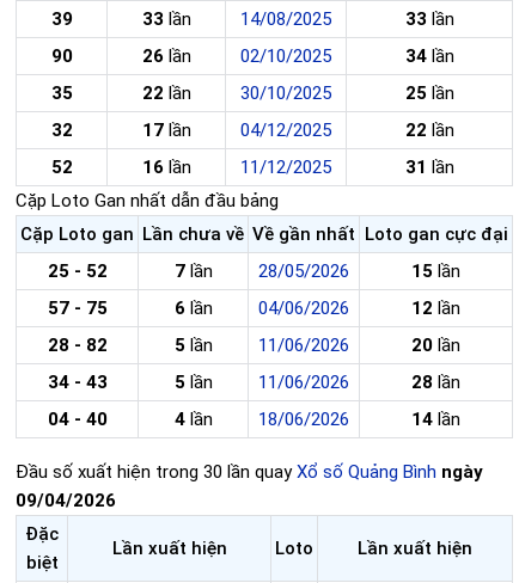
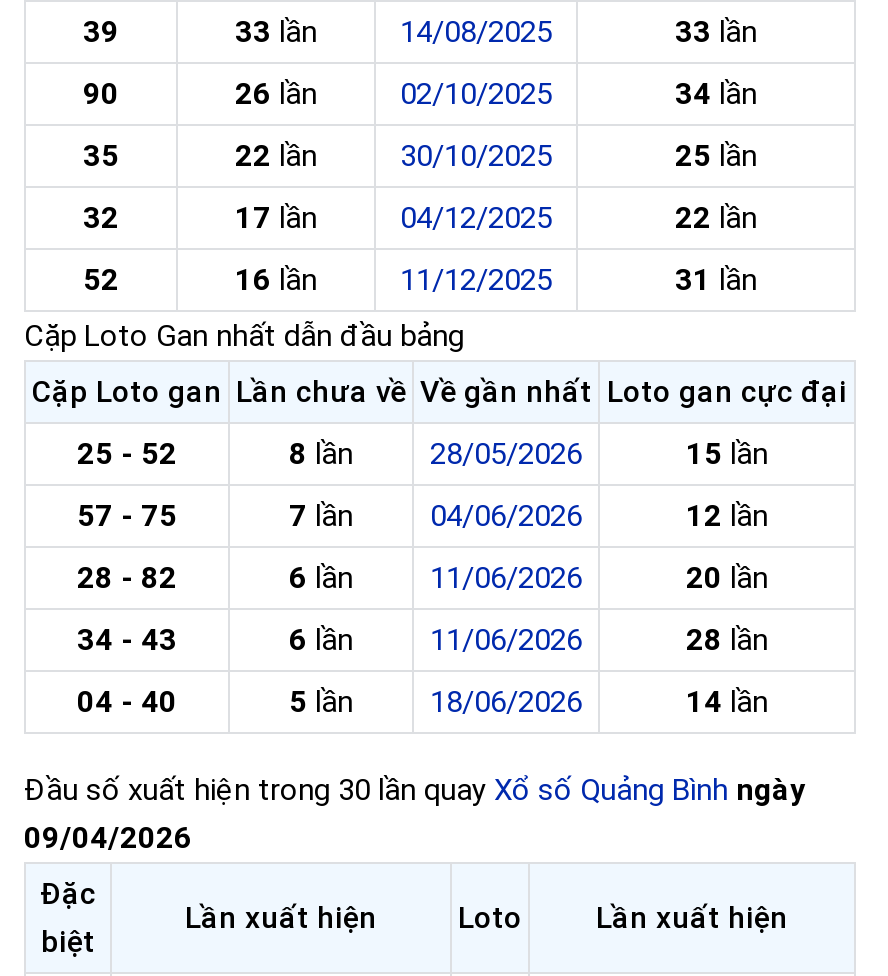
- 7 lần
+ 8 lần

- 6 lần
+ 7 lần

- 5 lần
+ 6 lần

- 5 lần
+ 6 lần

- 4 lần
+ 5 lần
